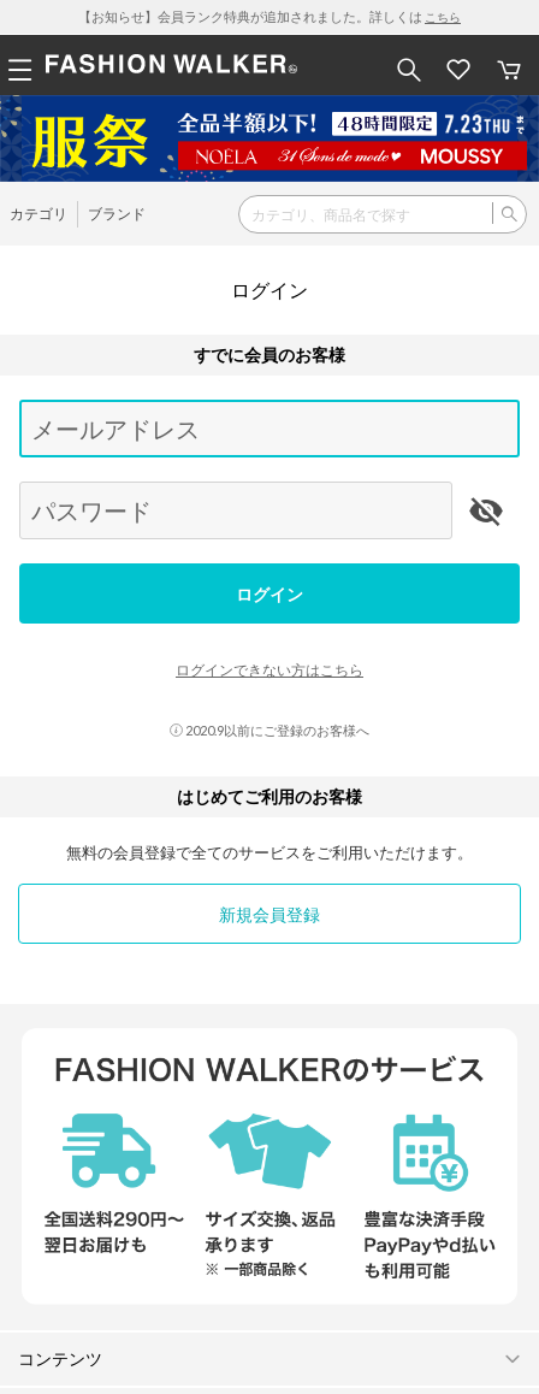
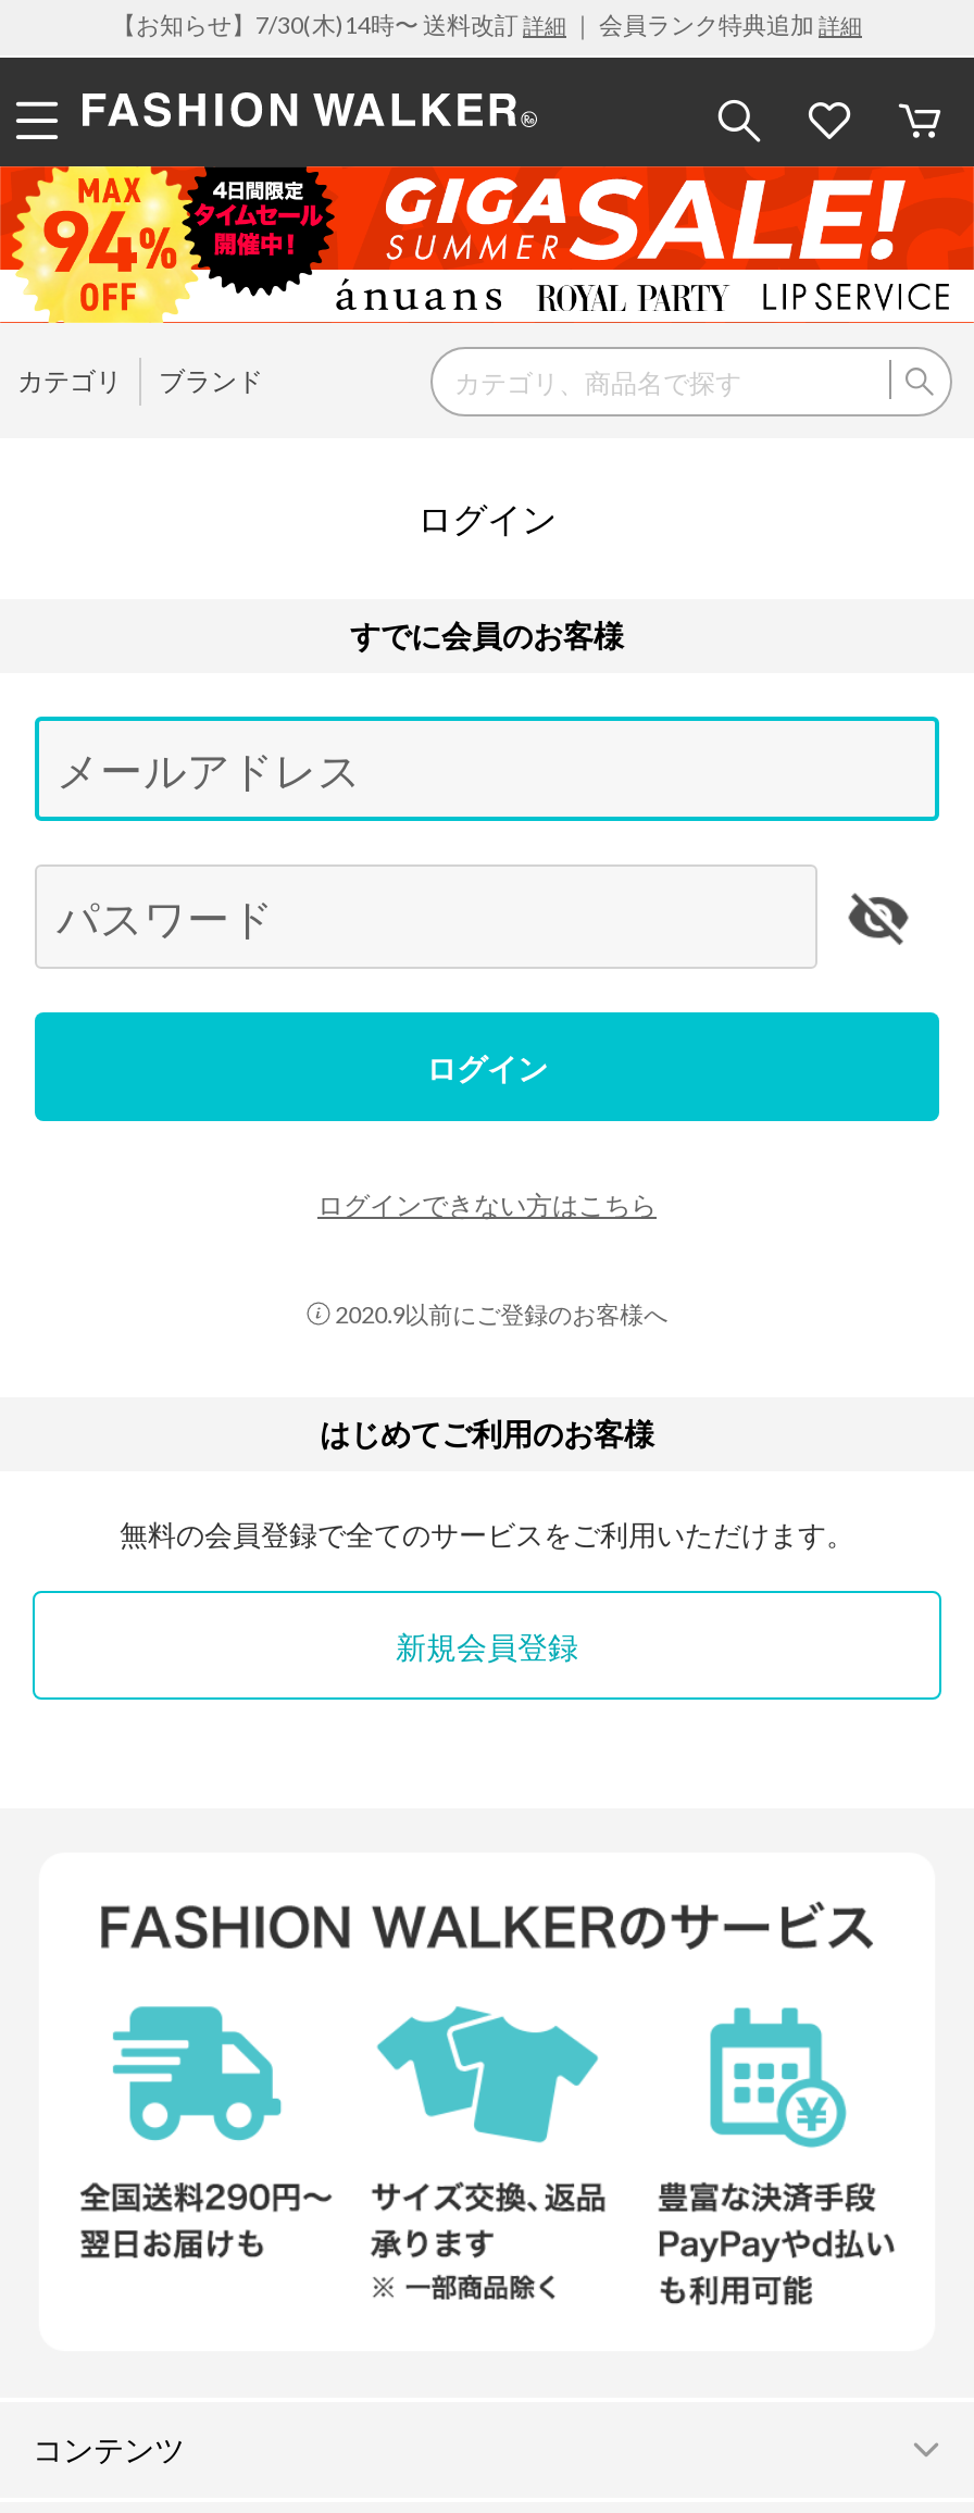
- 【お知らせ】会員ランク特典が追加されました。詳しくはこちら
+ 【お知らせ】7/30(木)14時〜 送料改訂詳細｜ 会員ランク特典追加詳細

- [image]
+ [image]
